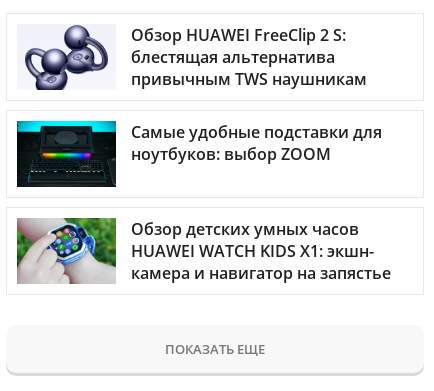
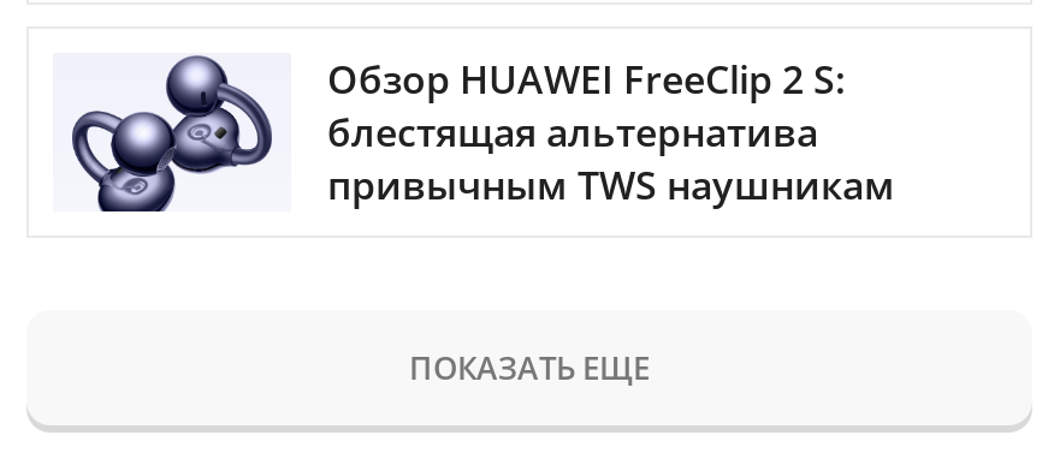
- [image]
- Самые удобные подставки для
- ноутбуков: выбор ZOOM
- Обзор детских умных часов
- HUAWEI WATCH KIDS X1: экшн-
- камера и навигатор на запястье

- [image]
